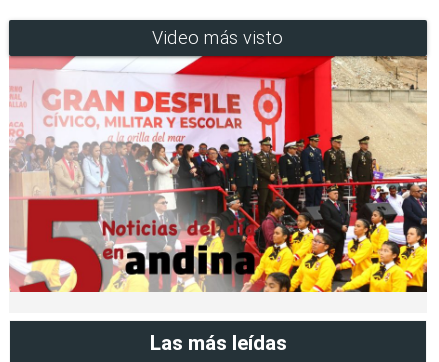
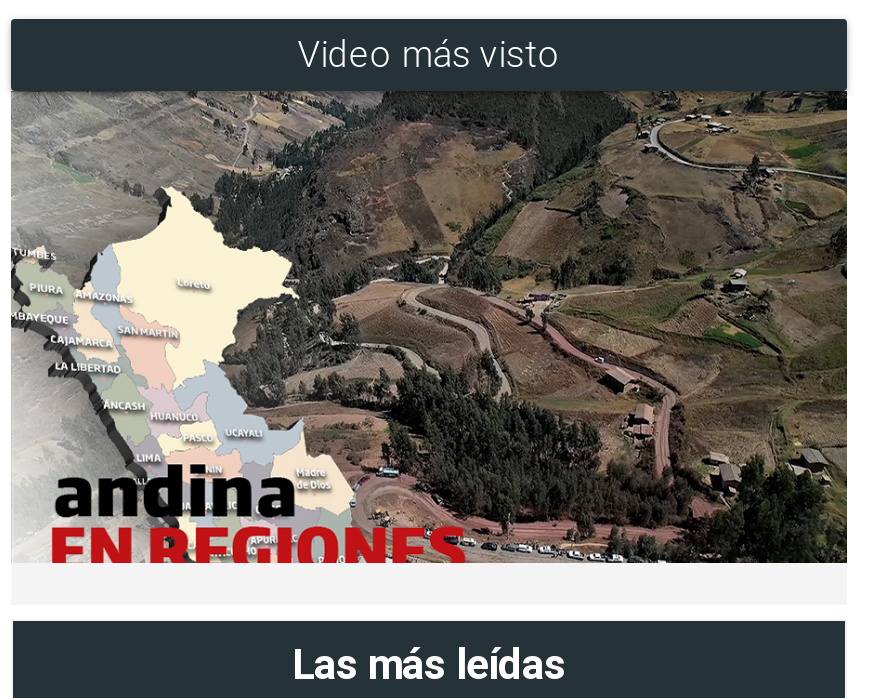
- [image]
+ [image]
